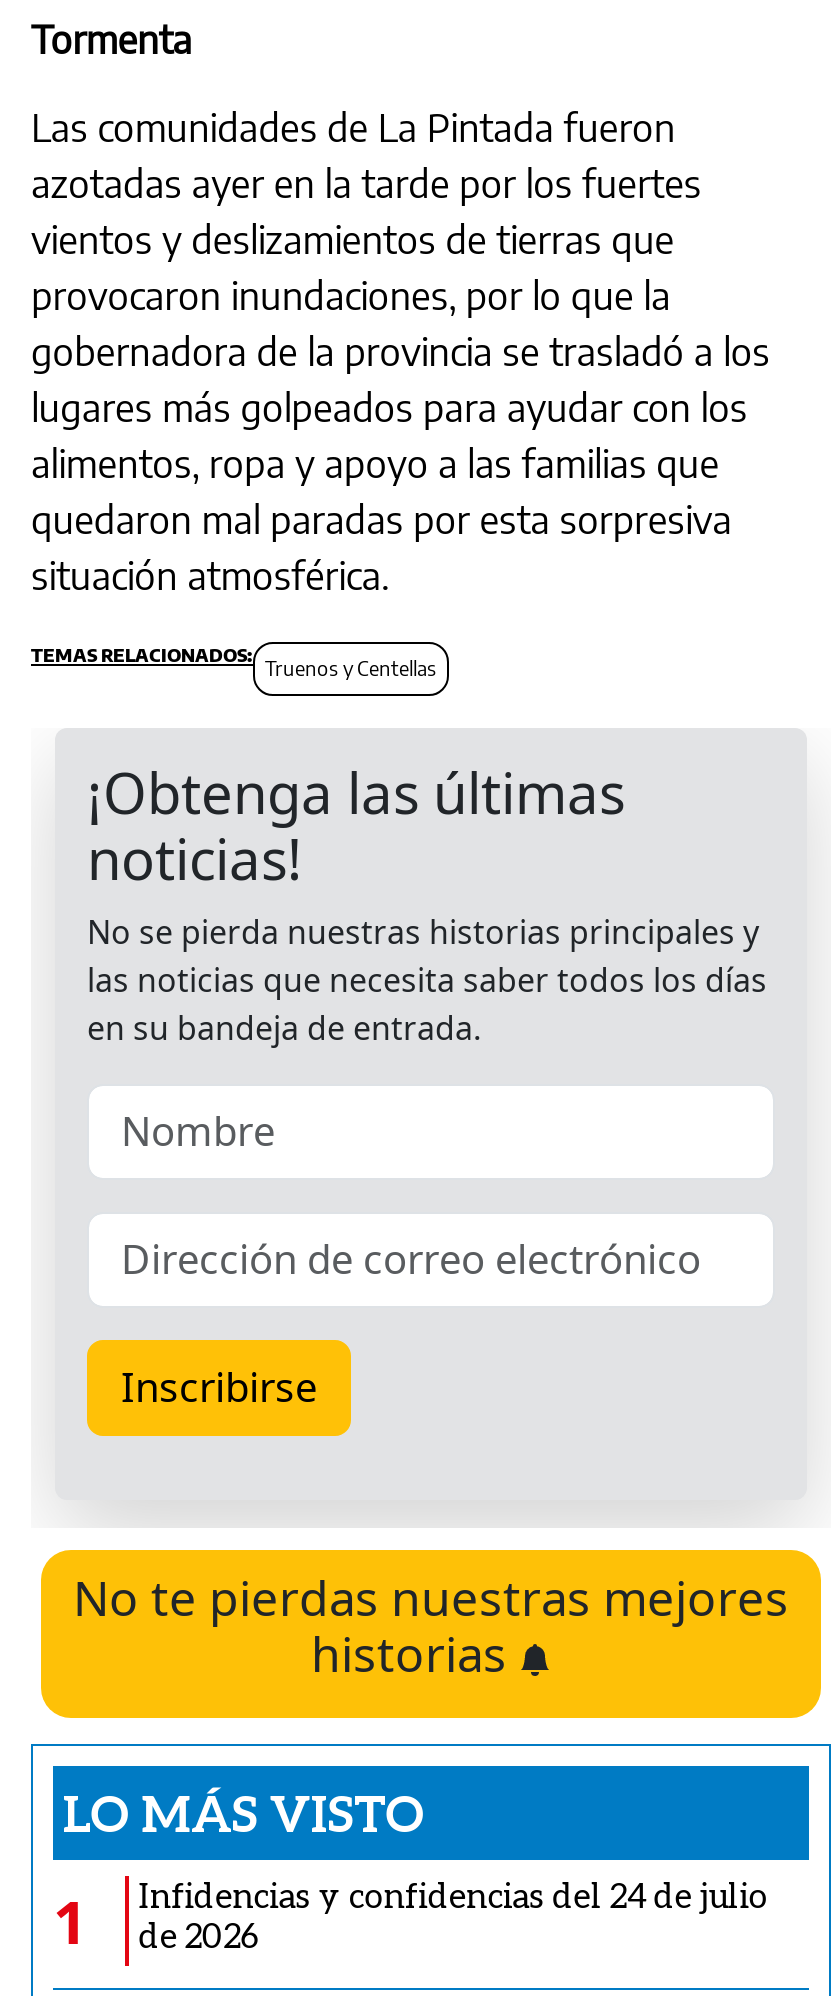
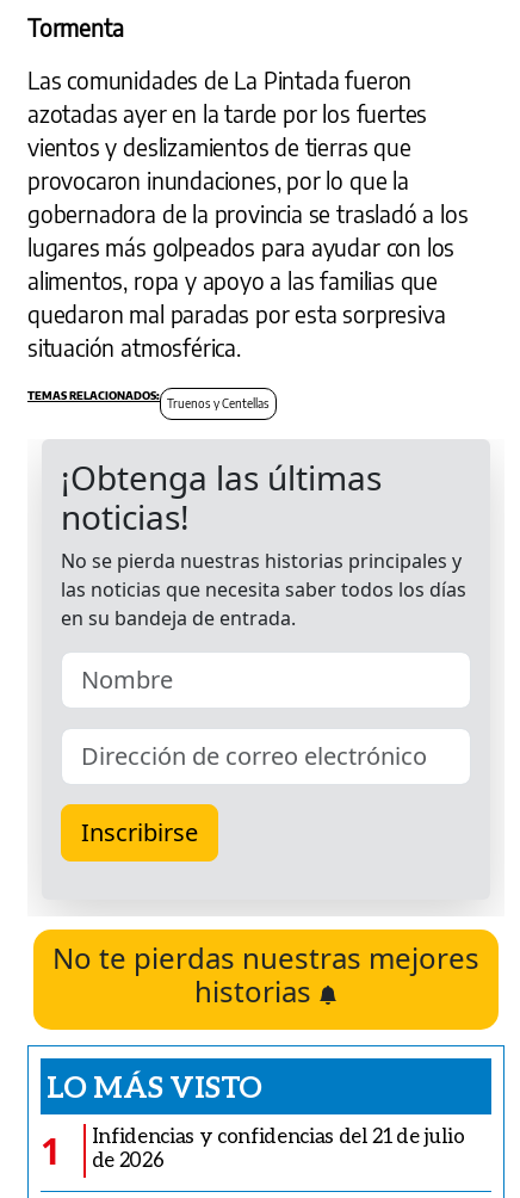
- Infidencias y confidencias del 24 de julio
+ Infidencias y confidencias del 21 de julio
